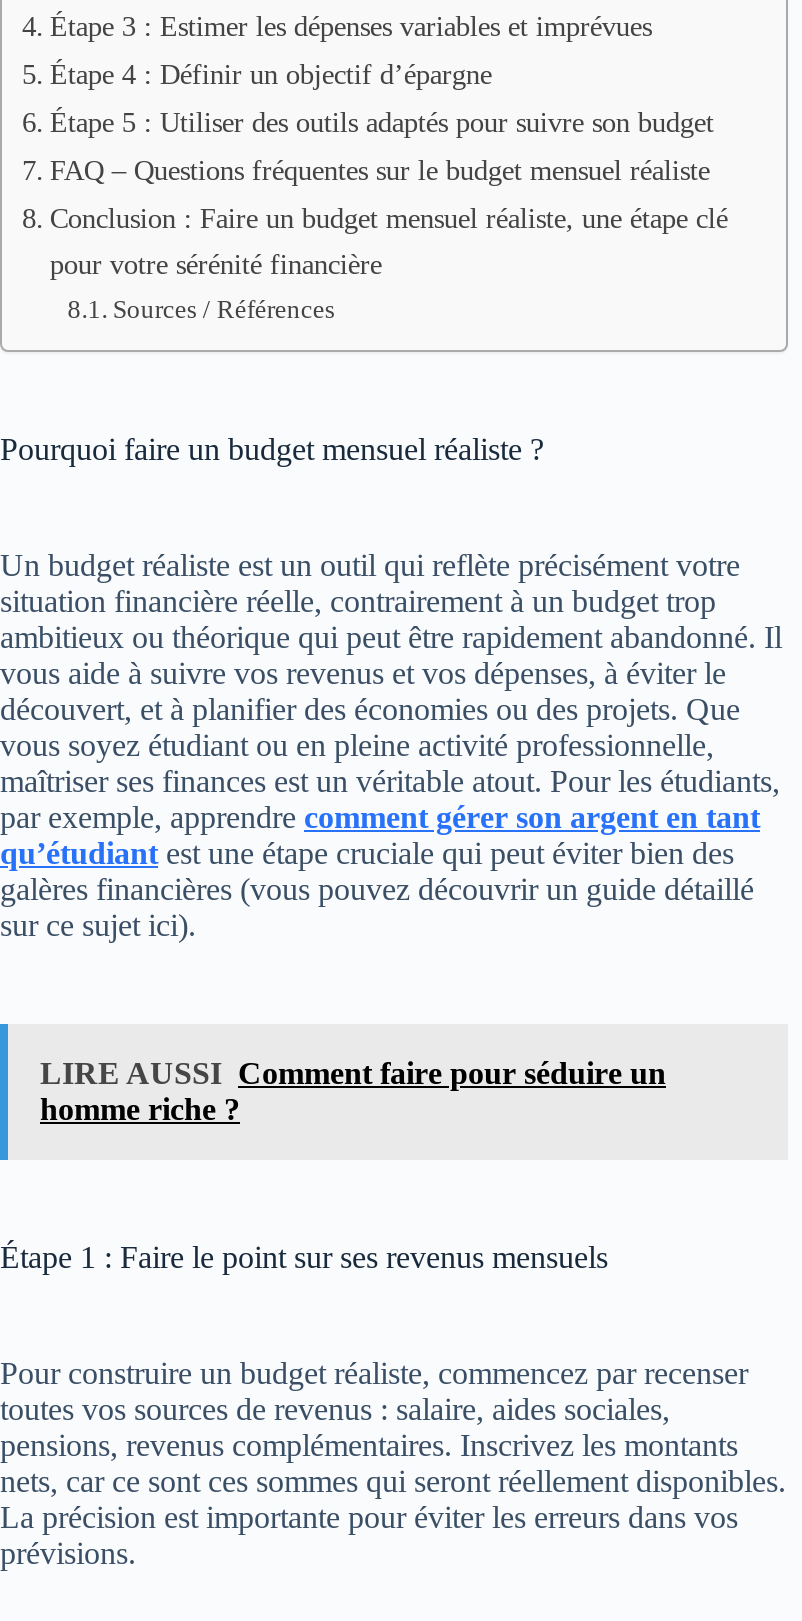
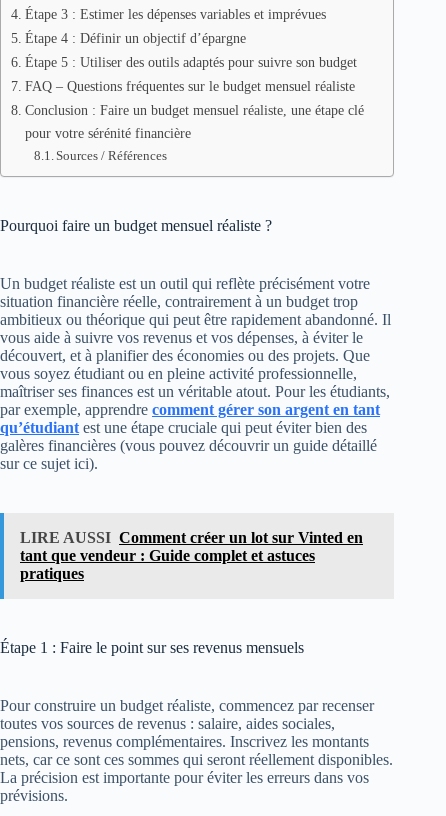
- LIRE AUSSI Comment faire pour séduire un
- homme riche ?
+ LIRE AUSSI Comment créer un lot sur Vinted en
+ tant que vendeur : Guide complet et astuces
+ pratiques
